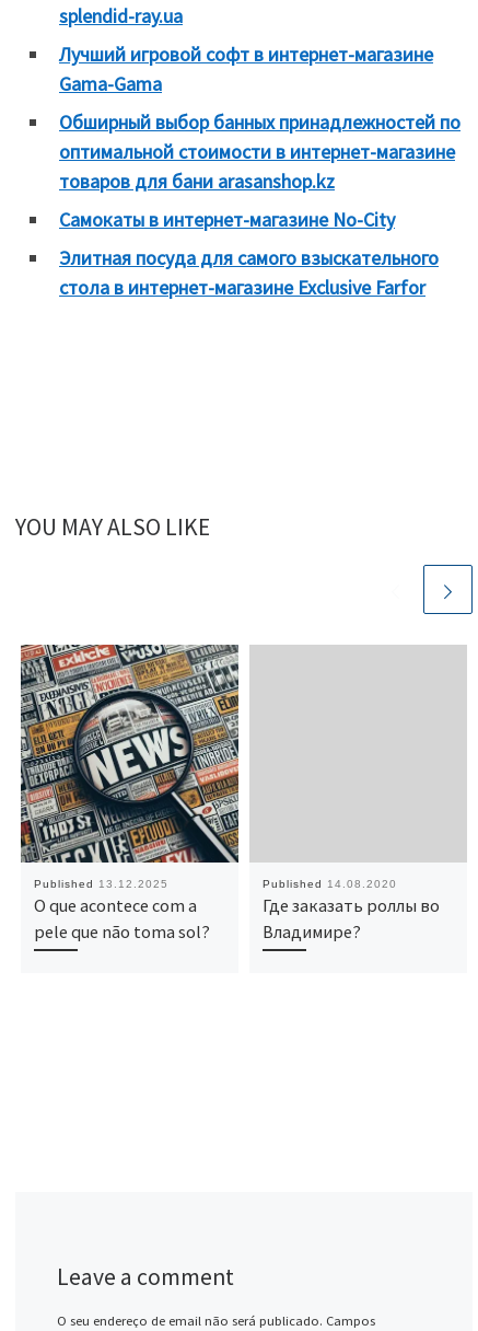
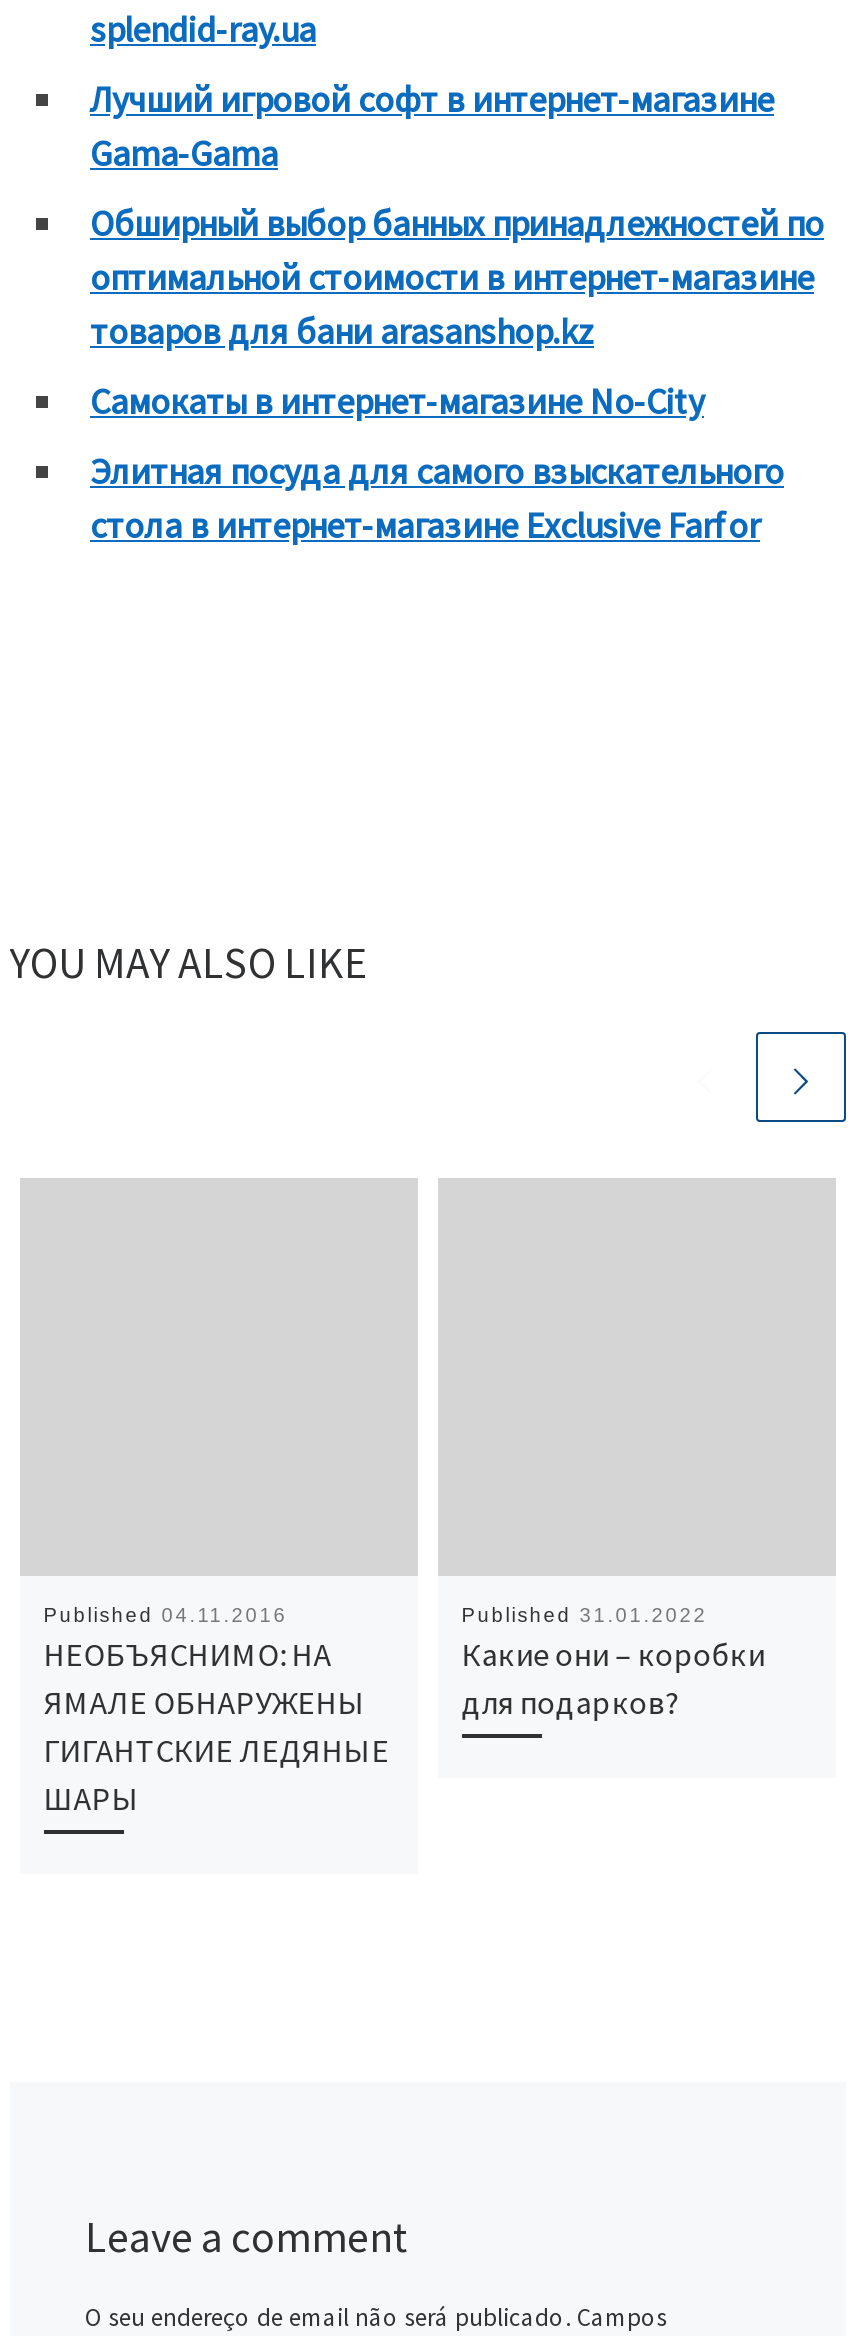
- [image]

- Published 13.12.2025
- O que acontece com a
- pele que não toma sol?
+ Published 04.11.2016
+ НЕОБЪЯСНИМО: НА
+ ЯМАЛЕ ОБНАРУЖЕНЫ
+ ГИГАНТСКИЕ ЛЕДЯНЫЕ
+ ШАРЫ

- Published 14.08.2020
- Где заказать роллы во
- Владимире?
+ Published 31.01.2022
+ Какие они – коробки
+ для подарков?
